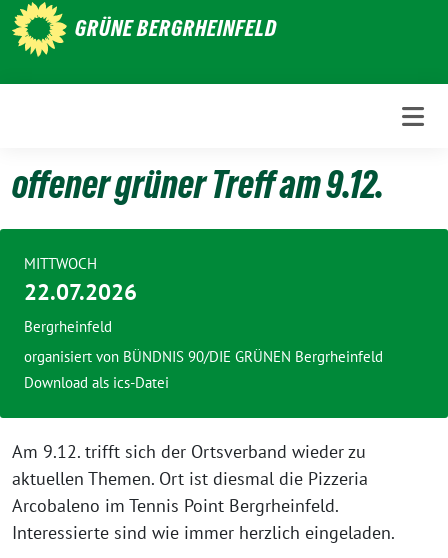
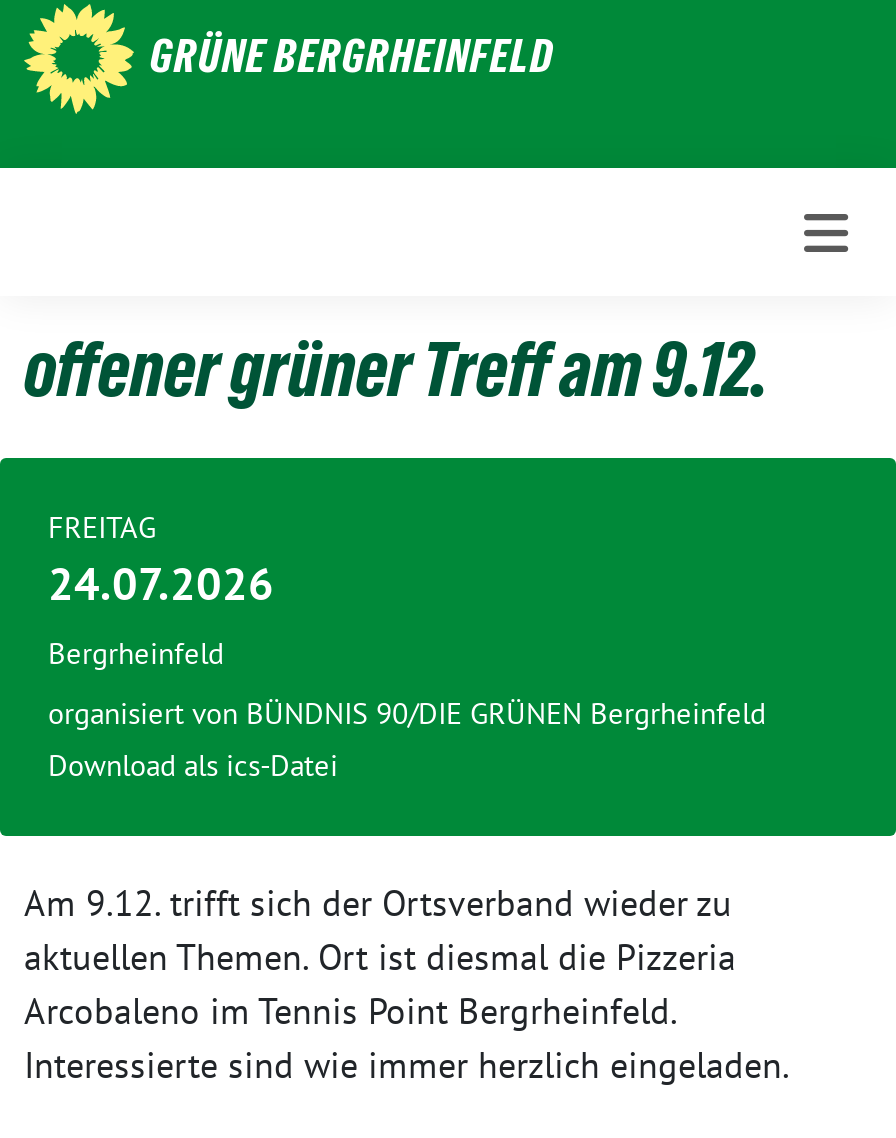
- MITTWOCH
- 22.07.2026
+ FREITAG
+ 24.07.2026
